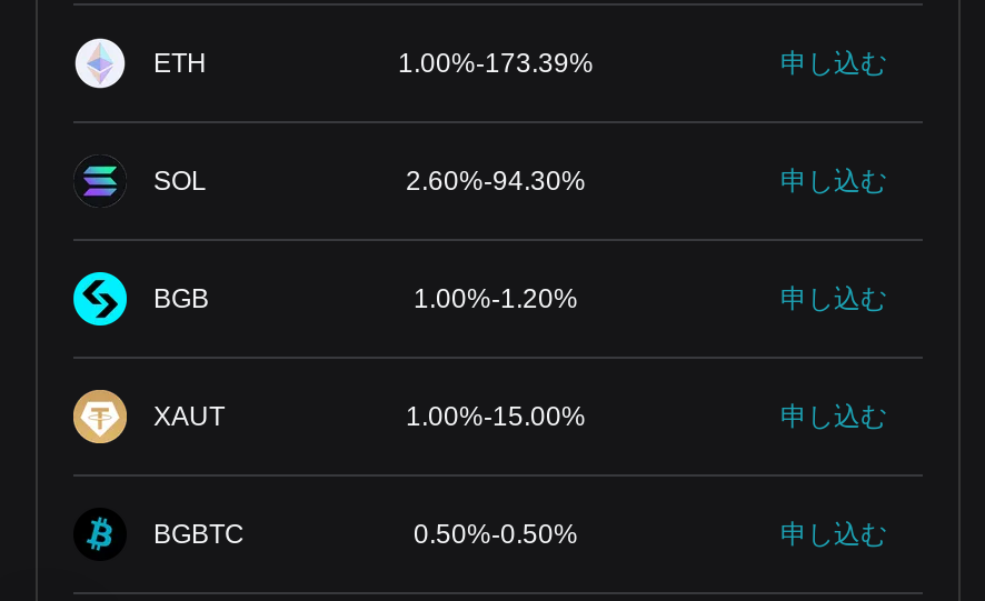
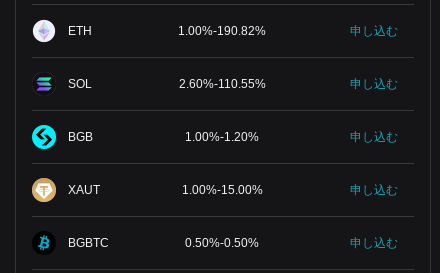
- 1.00%-173.39%
+ 1.00%-190.82%

- 2.60%-94.30%
+ 2.60%-110.55%
